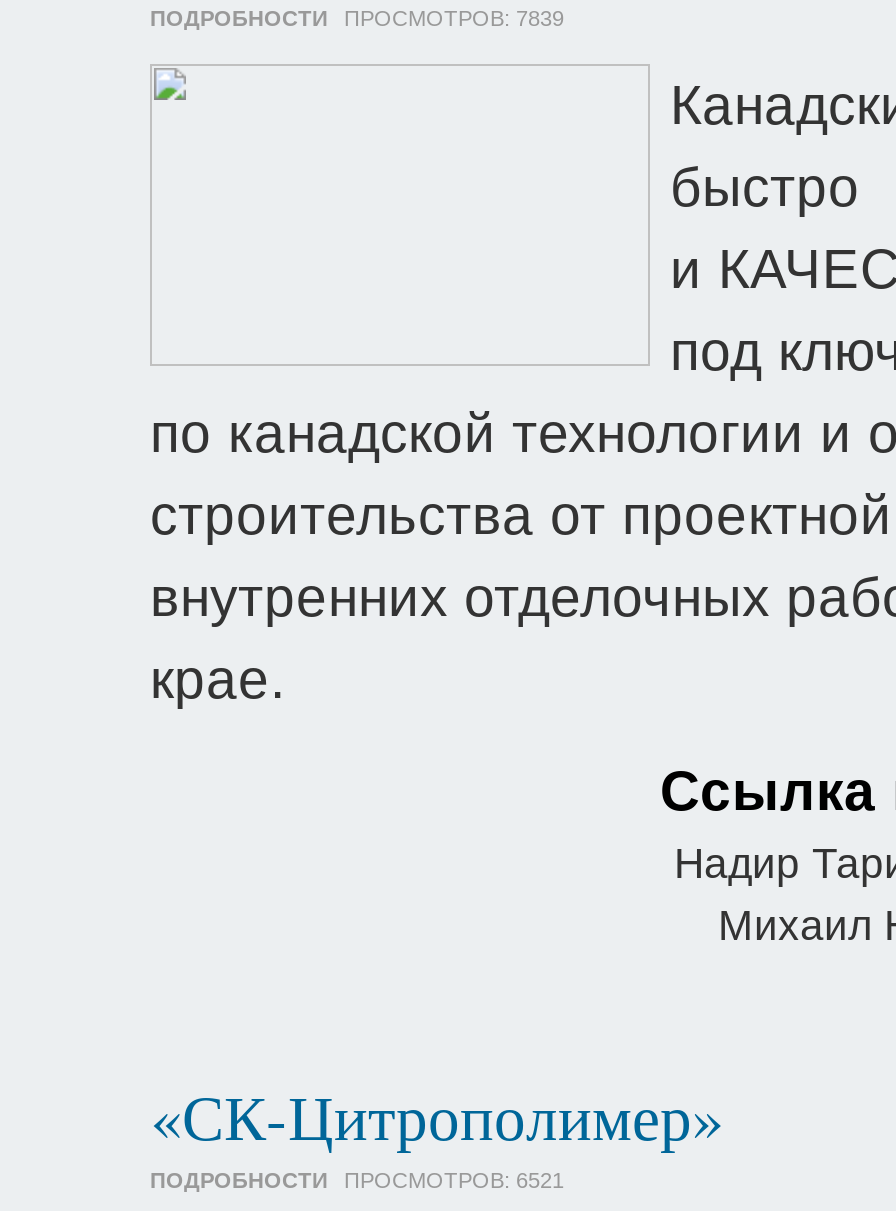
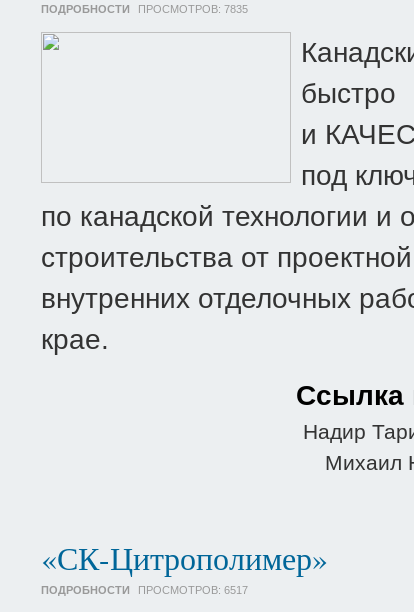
- ПОДРОБНОСТИ ПРОСМОТРОВ: 7839
+ ПОДРОБНОСТИ ПРОСМОТРОВ: 7835

- ПОДРОБНОСТИ ПРОСМОТРОВ: 6521
+ ПОДРОБНОСТИ ПРОСМОТРОВ: 6517
